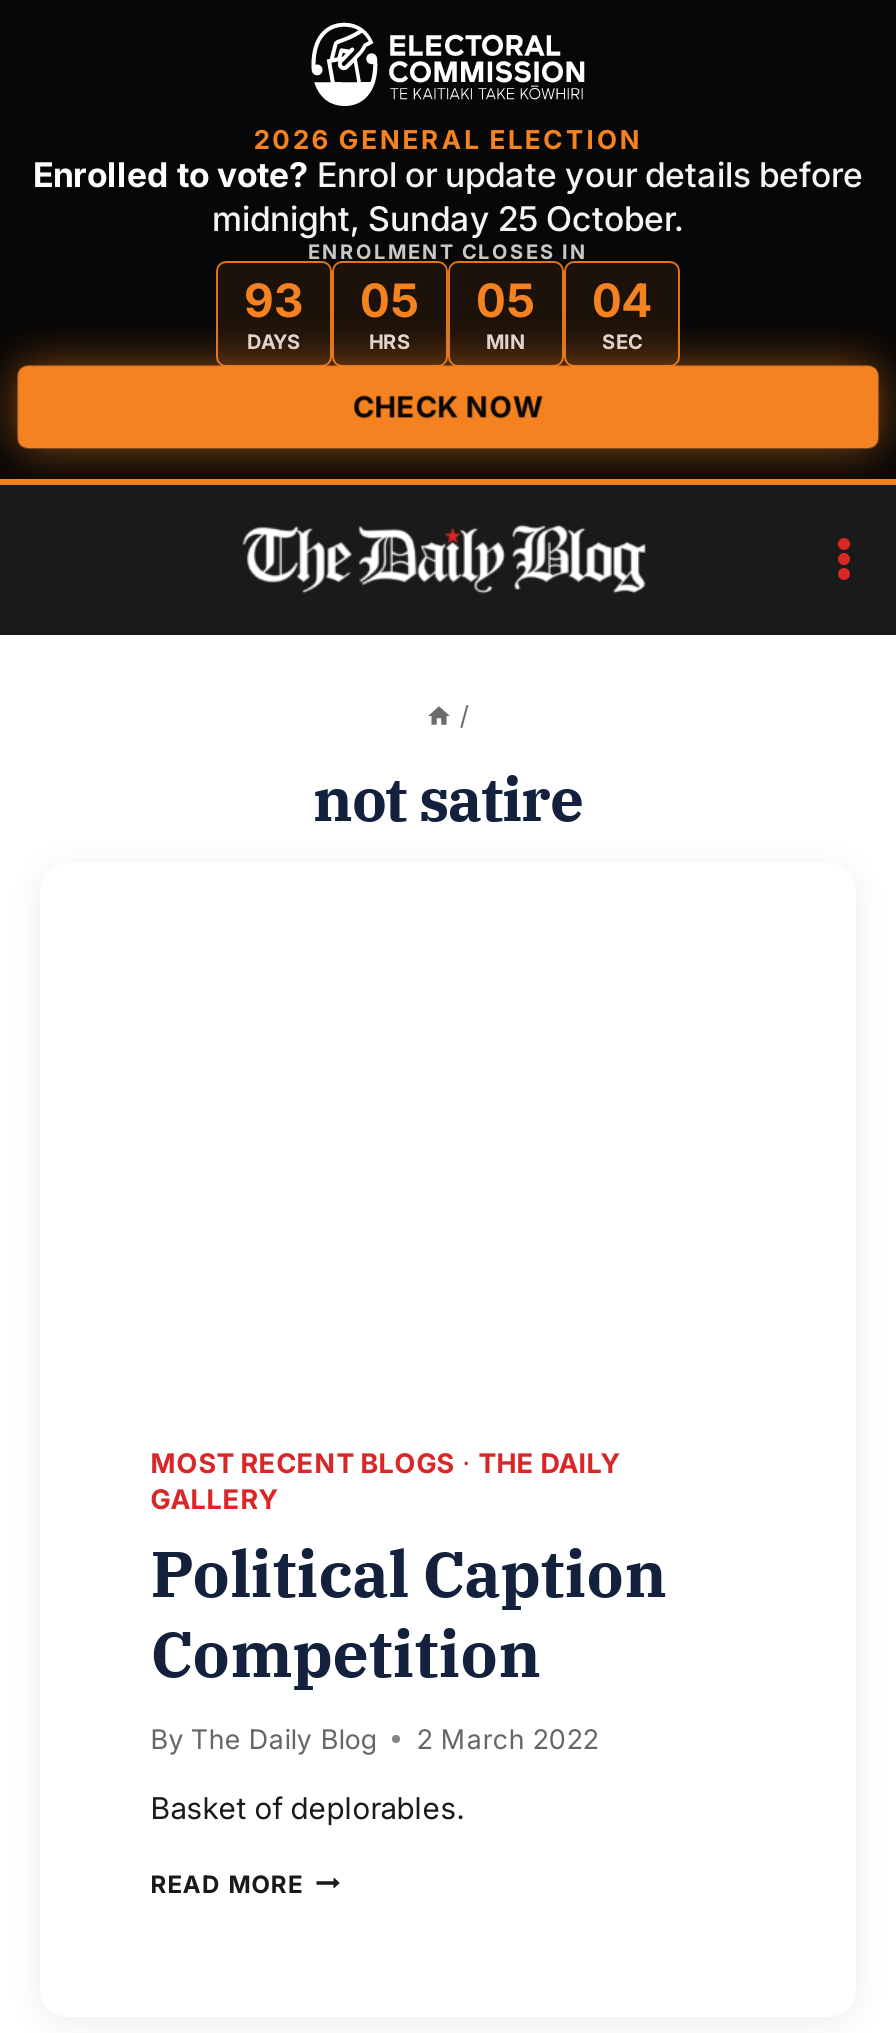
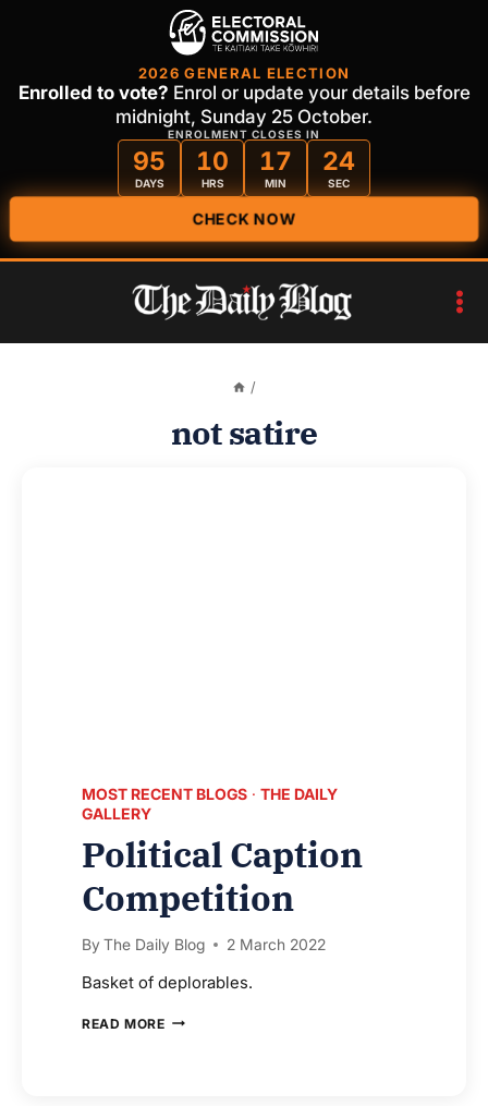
- 93
+ 95

- 05
+ 10

- 05
+ 17

- 04
+ 24
